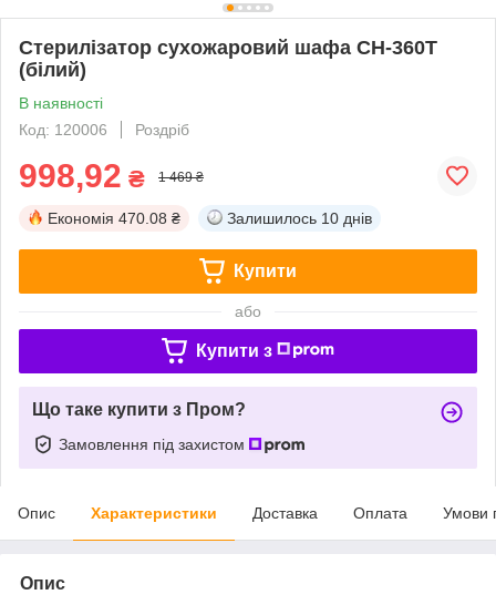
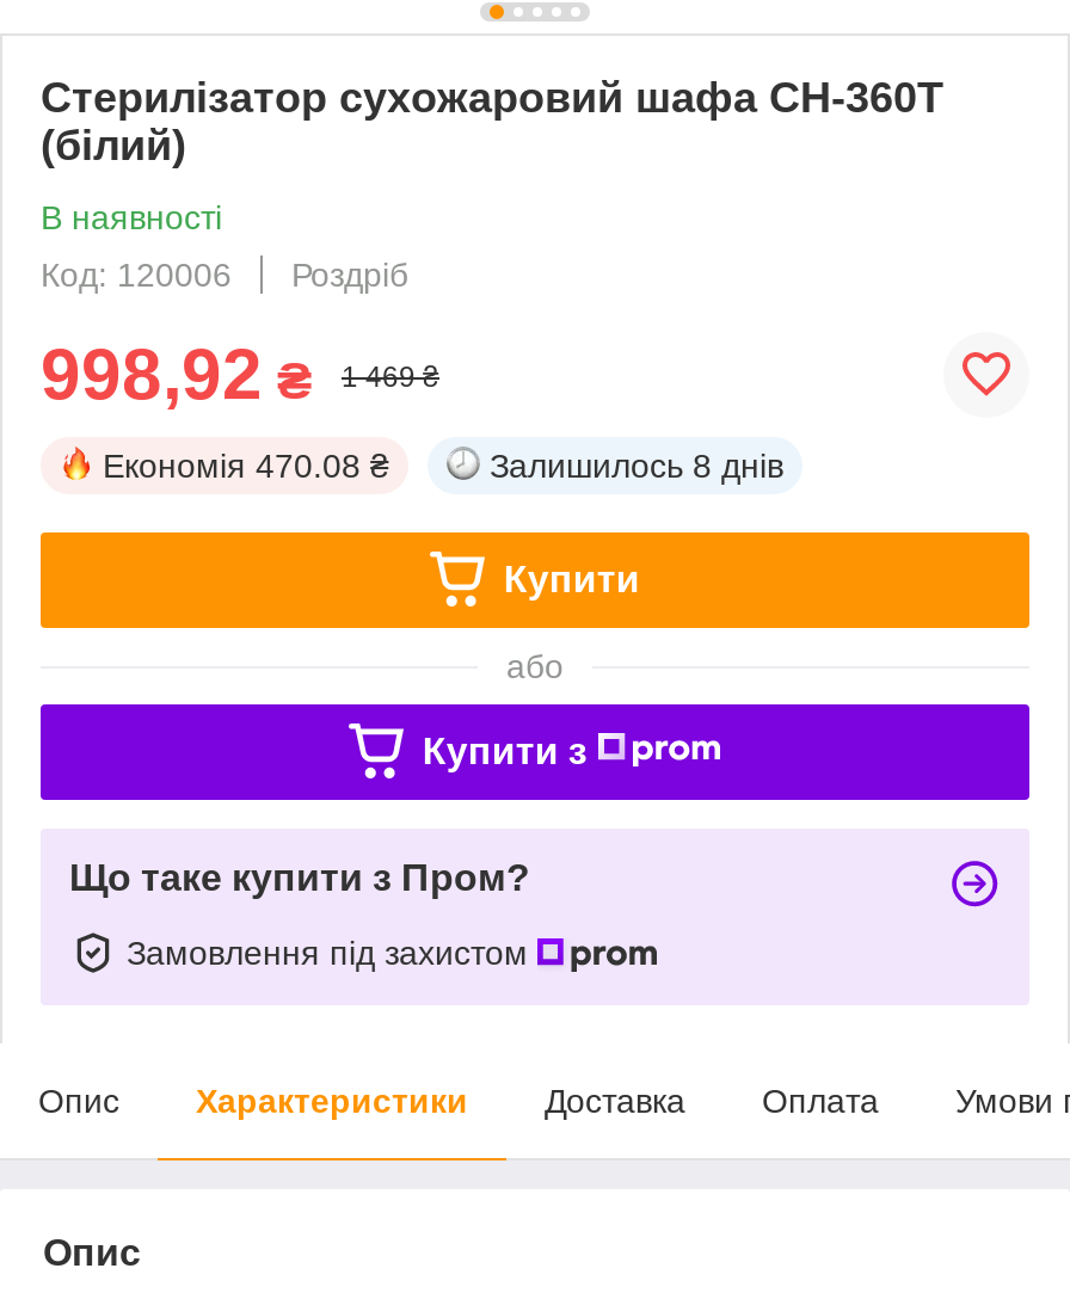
- Залишилось 10 днів
+ Залишилось 8 днів
